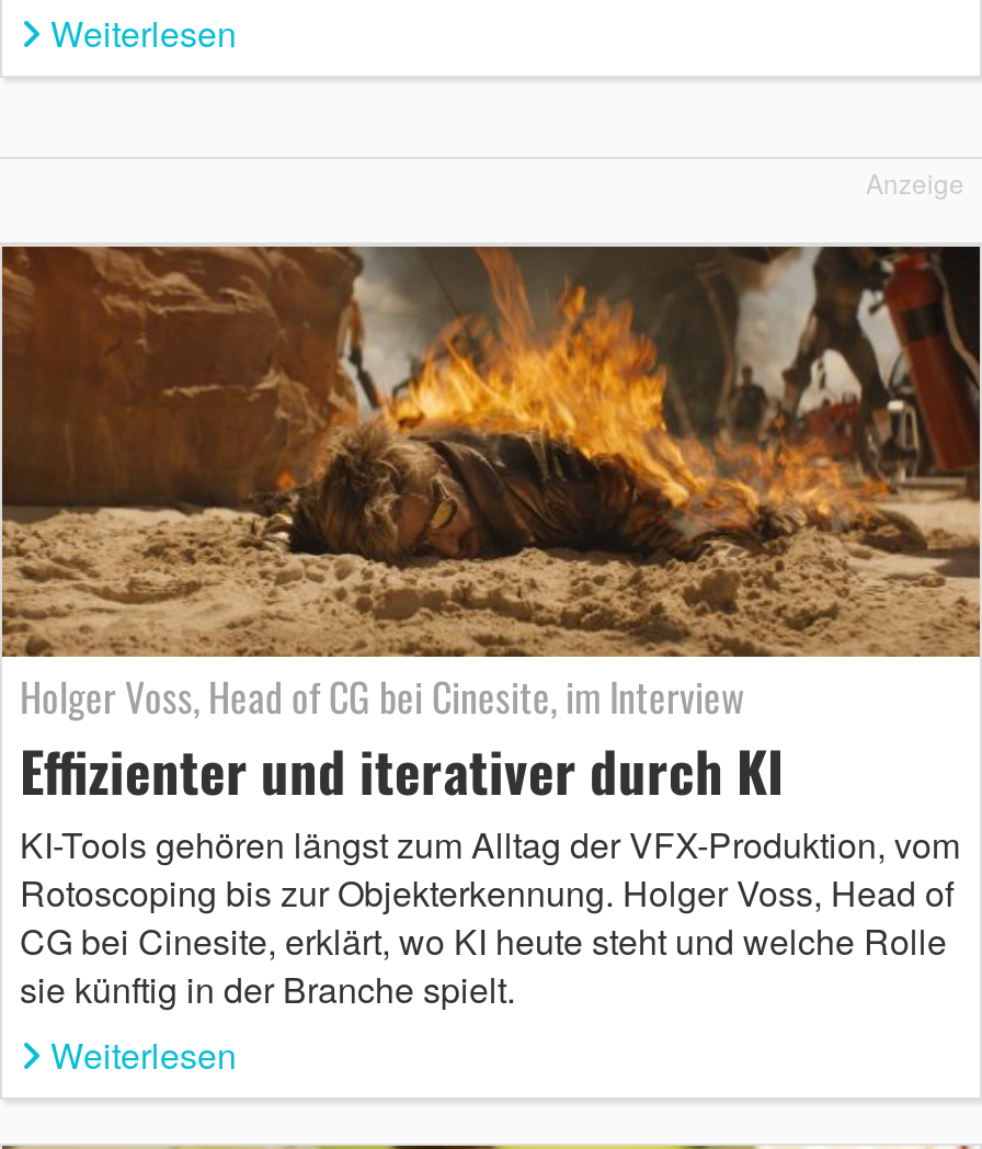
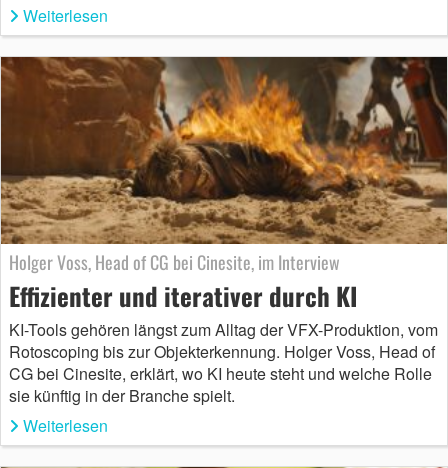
- Anzeige
